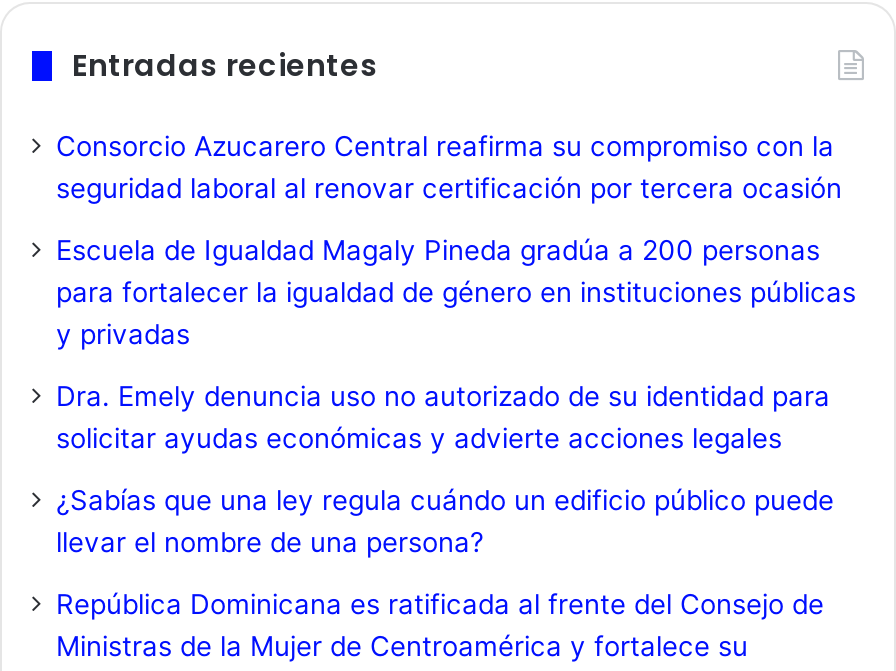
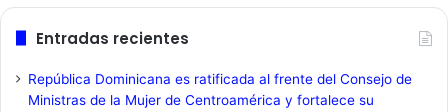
- Consorcio Azucarero Central reafirma su compromiso con la
- seguridad laboral al renovar certificación por tercera ocasión
- Escuela de Igualdad Magaly Pineda gradúa a 200 personas
- para fortalecer la igualdad de género en instituciones públicas
- y privadas
- Dra. Emely denuncia uso no autorizado de su identidad para
- solicitar ayudas económicas y advierte acciones legales
- ¿Sabías que una ley regula cuándo un edificio público puede
- llevar el nombre de una persona?
